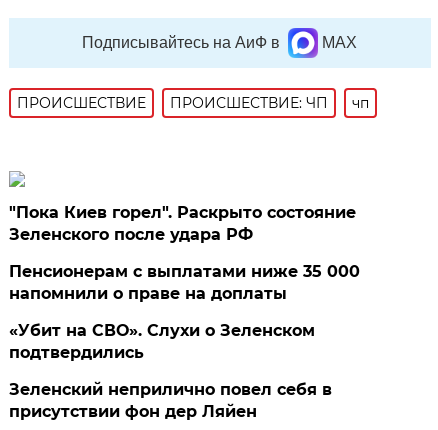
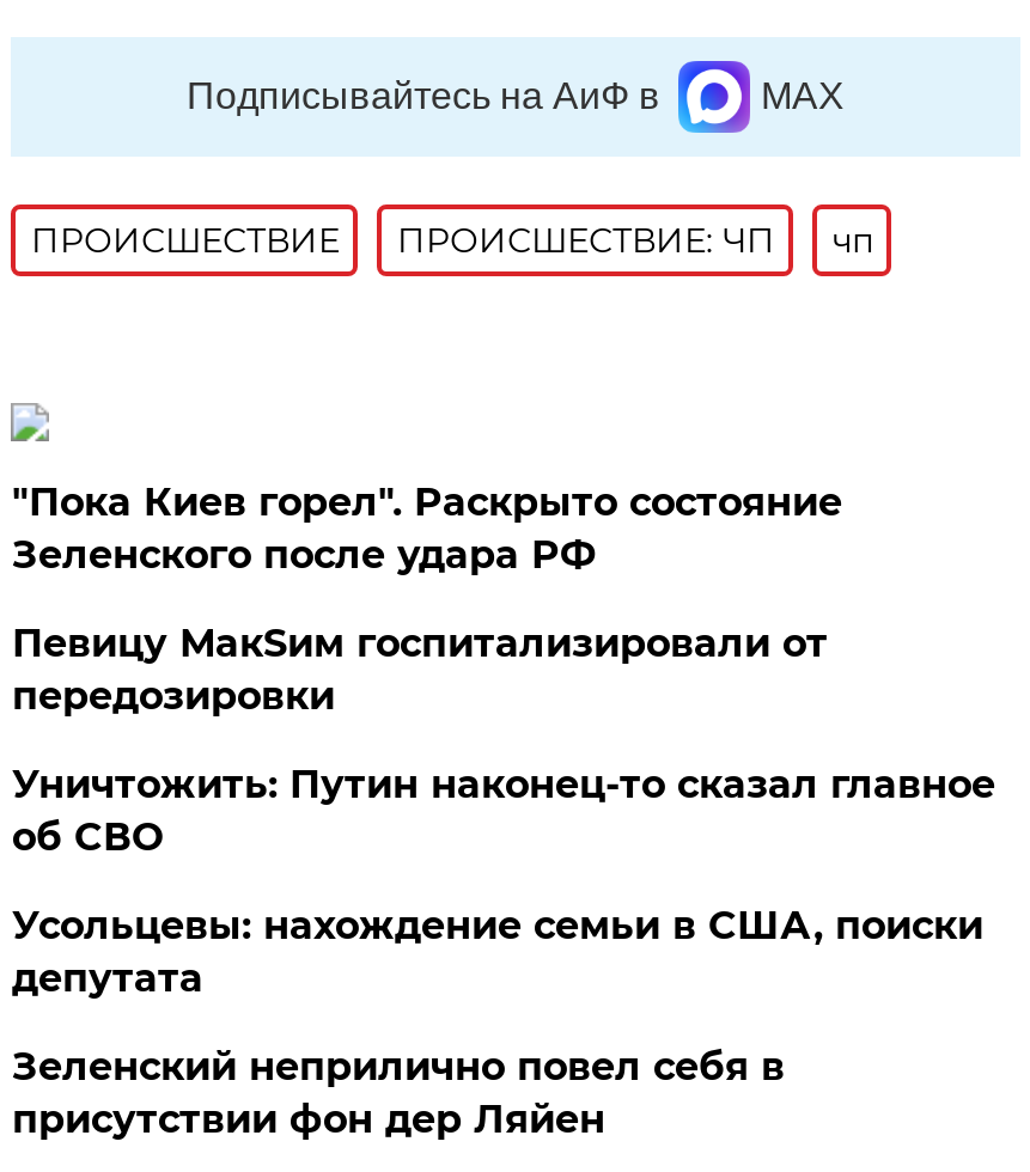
- Пенсионерам с выплатами ниже 35 000
- напомнили о праве на доплаты
- «Убит на СВО». Слухи о Зеленском
- подтвердились
+ Певицу МакSим госпитализировали от
+ передозировки
+ Уничтожить: Путин наконец-то сказал главное
+ об СВО
+ Усольцевы: нахождение семьи в США, поиски
+ депутата
